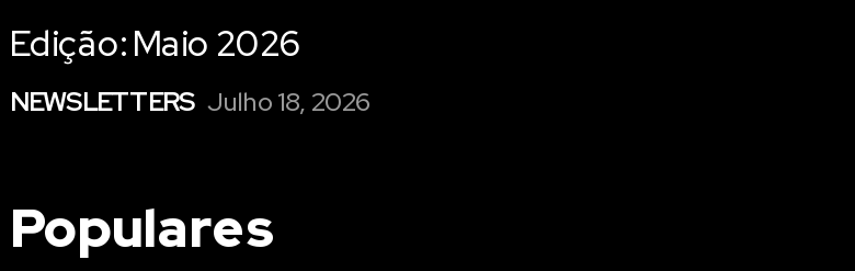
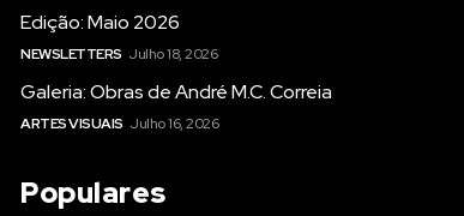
+ Galeria: Obras de André M.C. Correia
+ ARTES VISUAIS Julho 16, 2026
